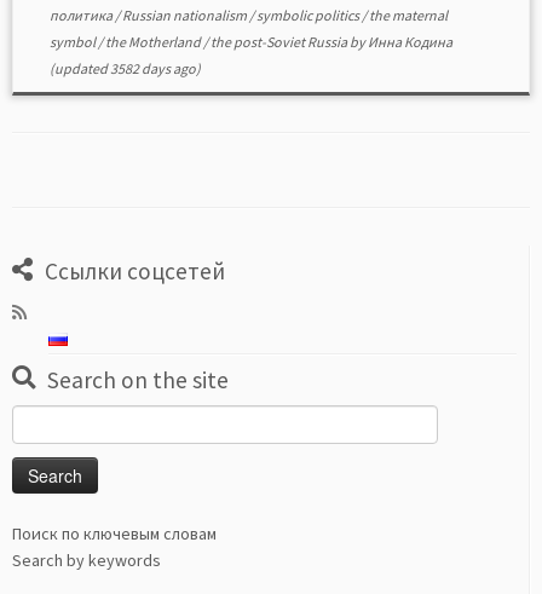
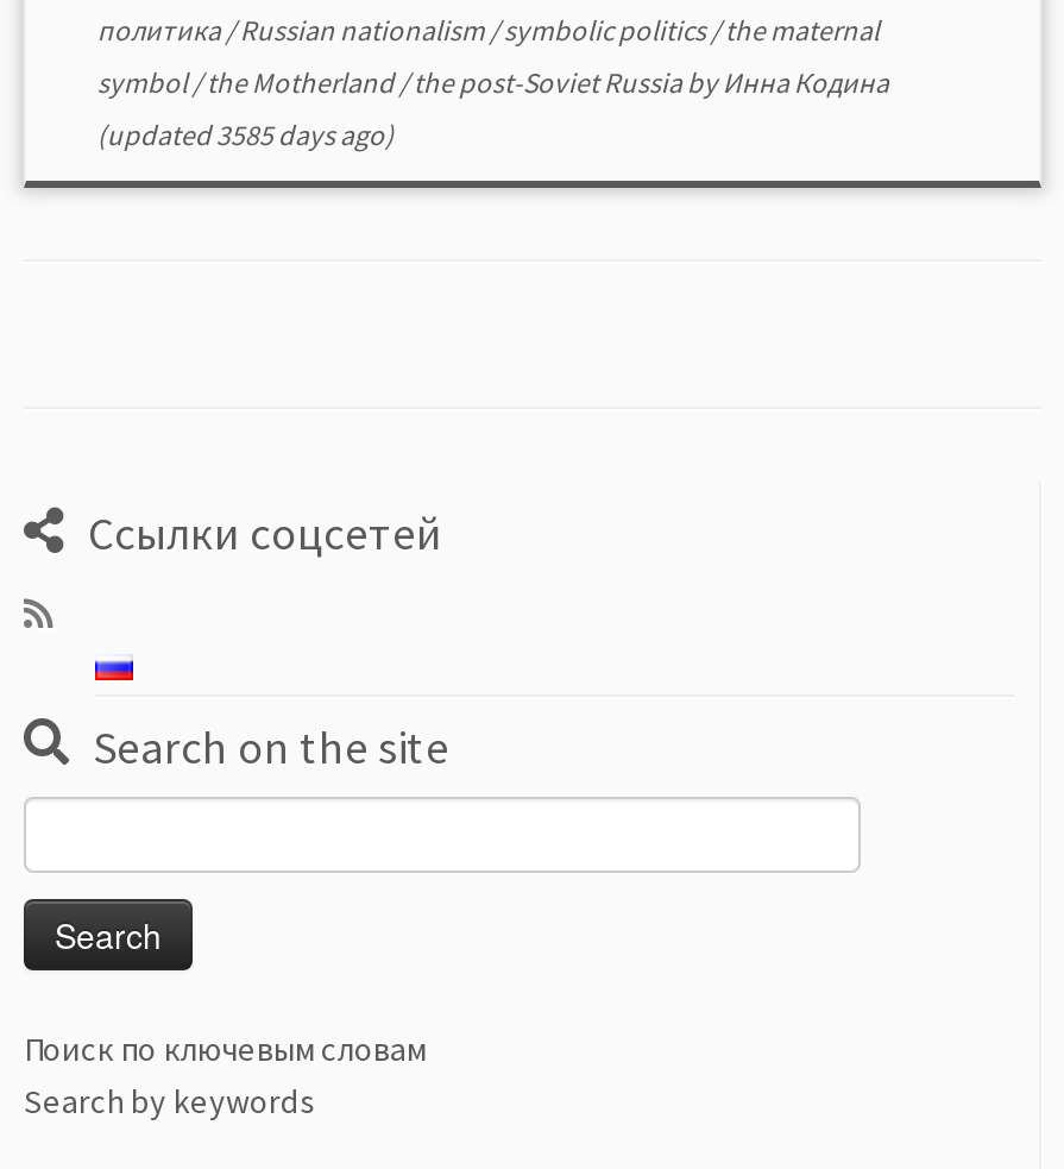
- (updated 3582 days ago)
+ (updated 3585 days ago)
